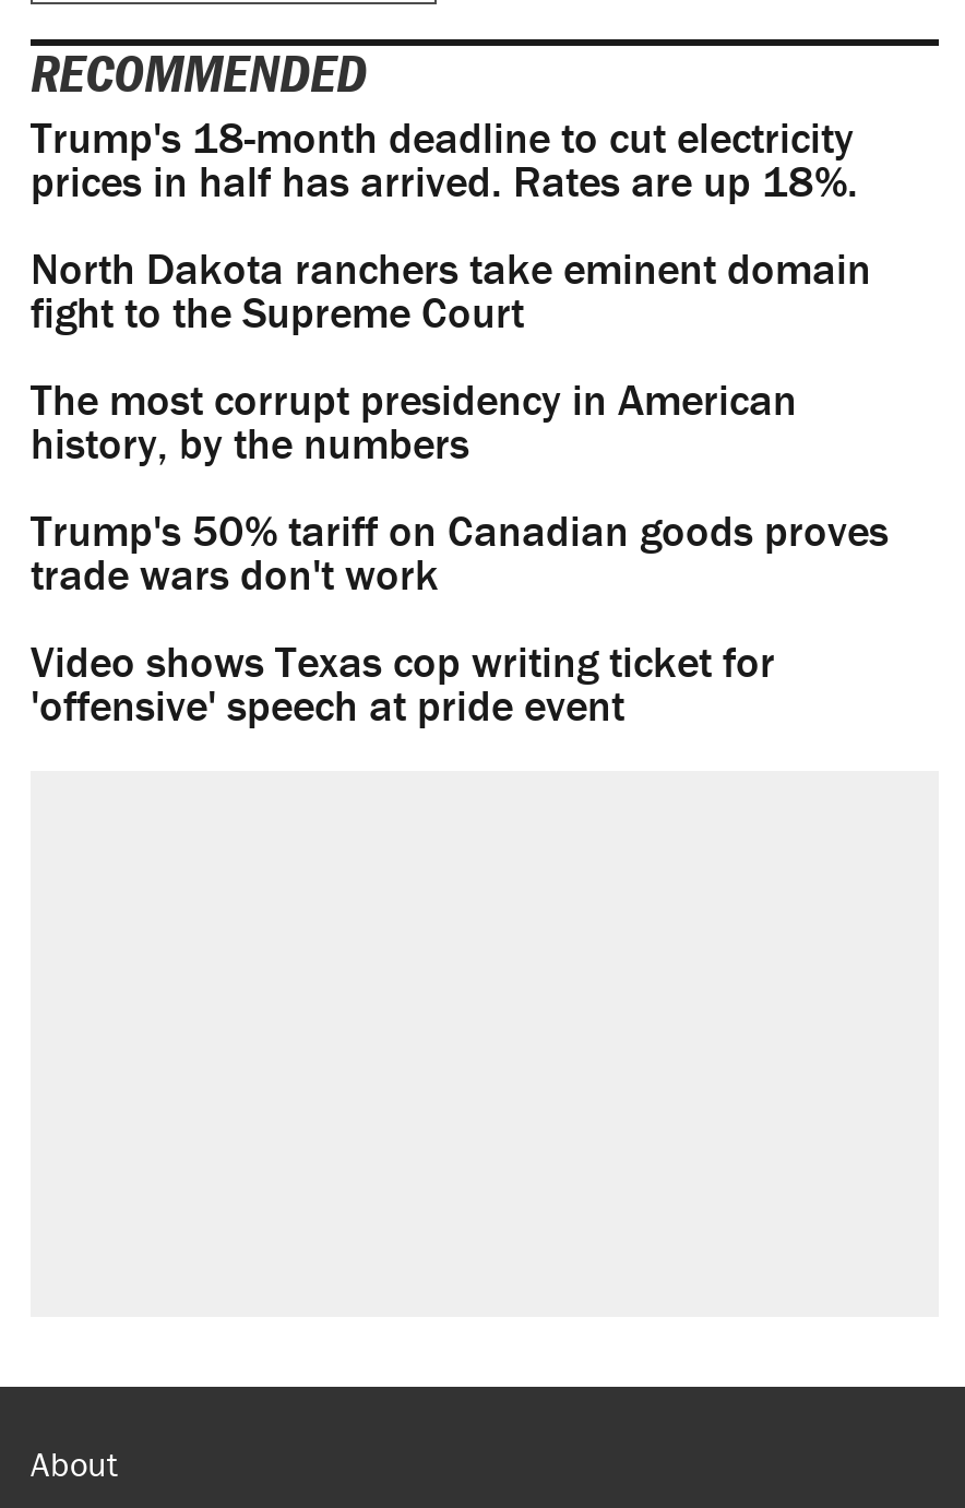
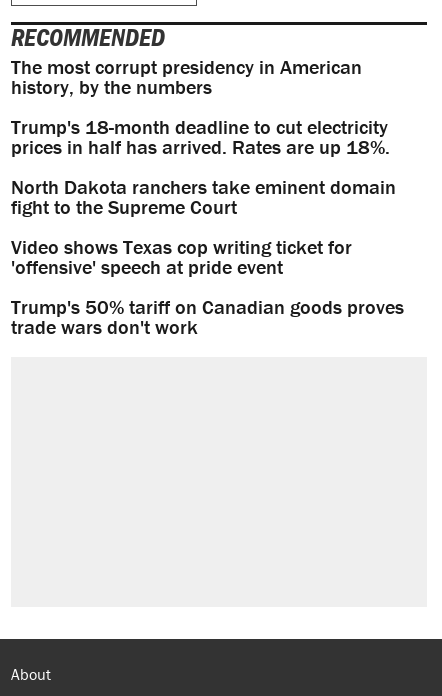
moved down: Trump's 18-month deadline to cut electricity | prices in half has arrived. Rates are up 18%. | North Dakota ranchers take eminent domain | fight to the Supreme Court

moved up: The most corrupt presidency in American | history, by the numbers

moved down: Trump's 50% tariff on Canadian goods proves | trade wars don't work

moved up: Video shows Texas cop writing ticket for | 'offensive' speech at pride event
